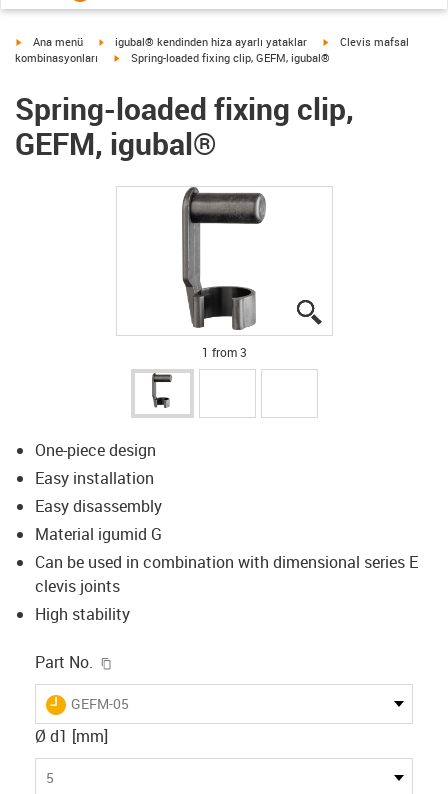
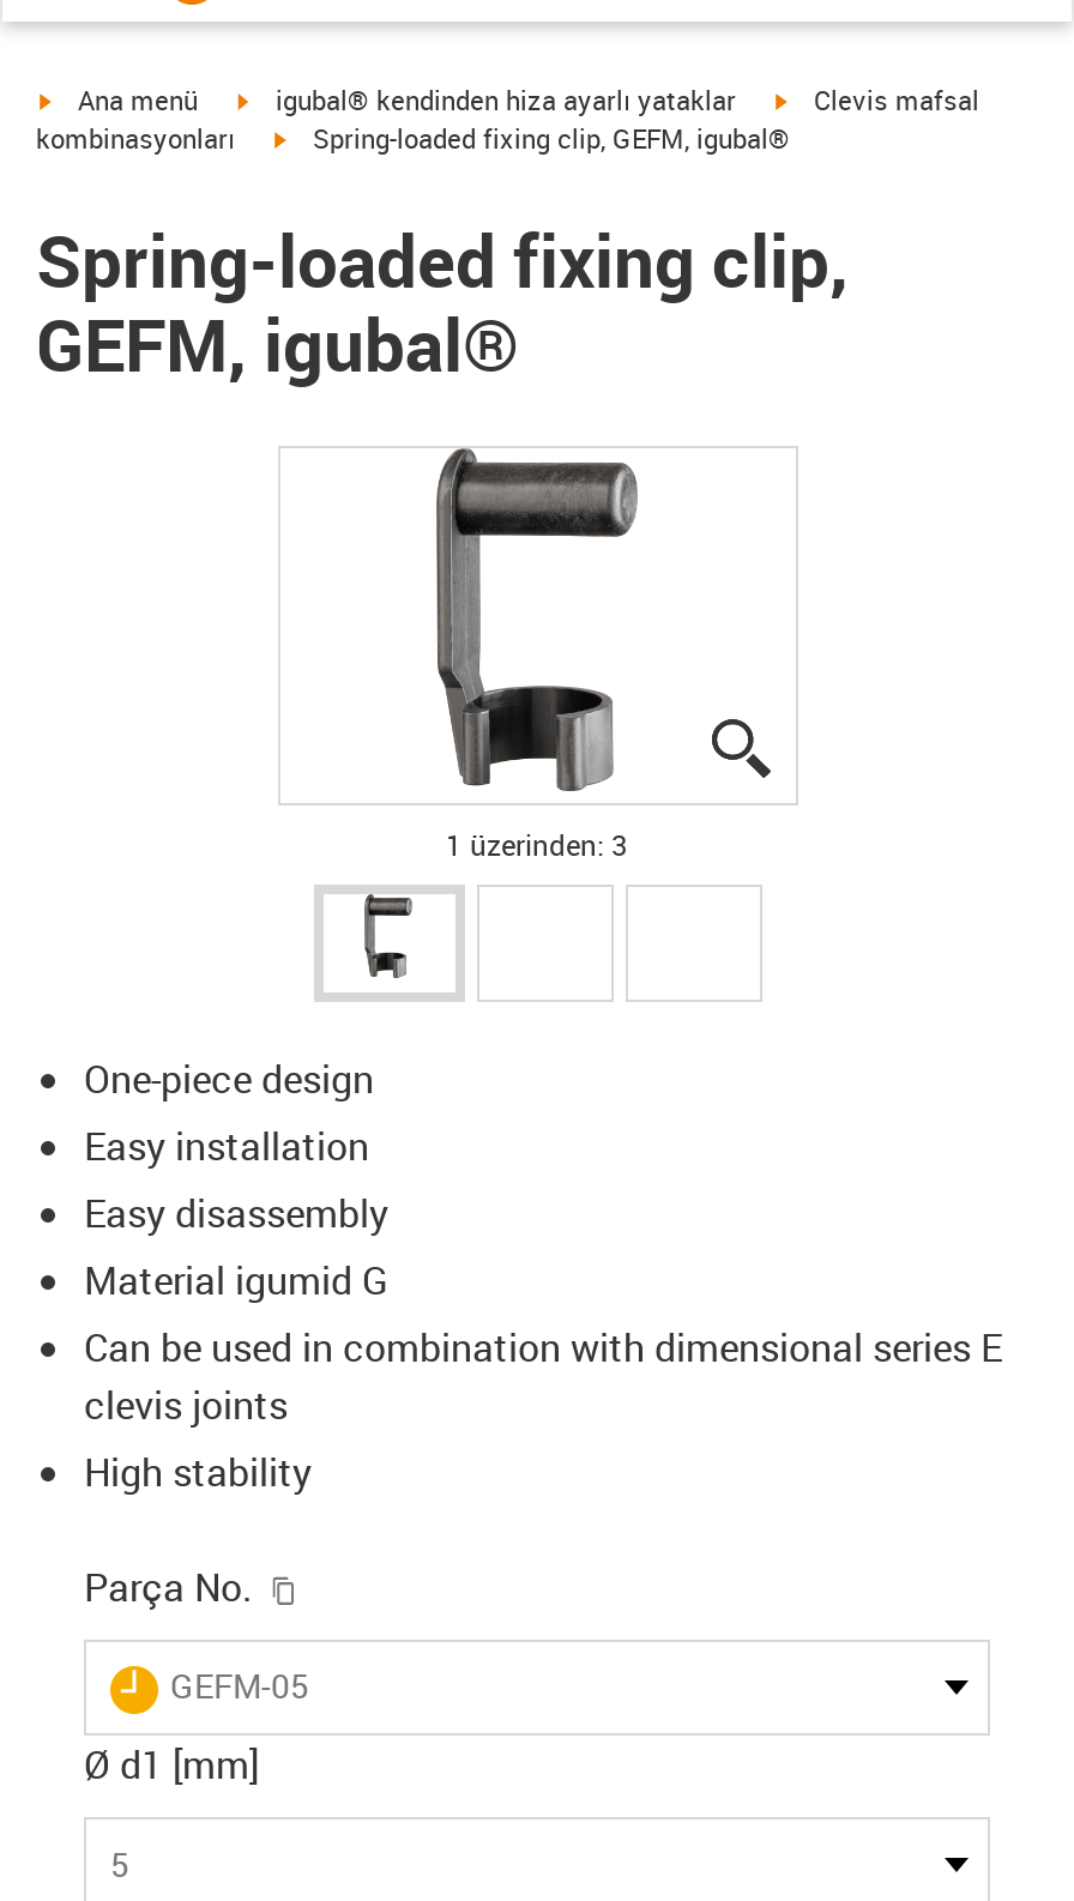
- 1 from 3
+ 1 üzerinden: 3

- Part No.
+ Parça No.
